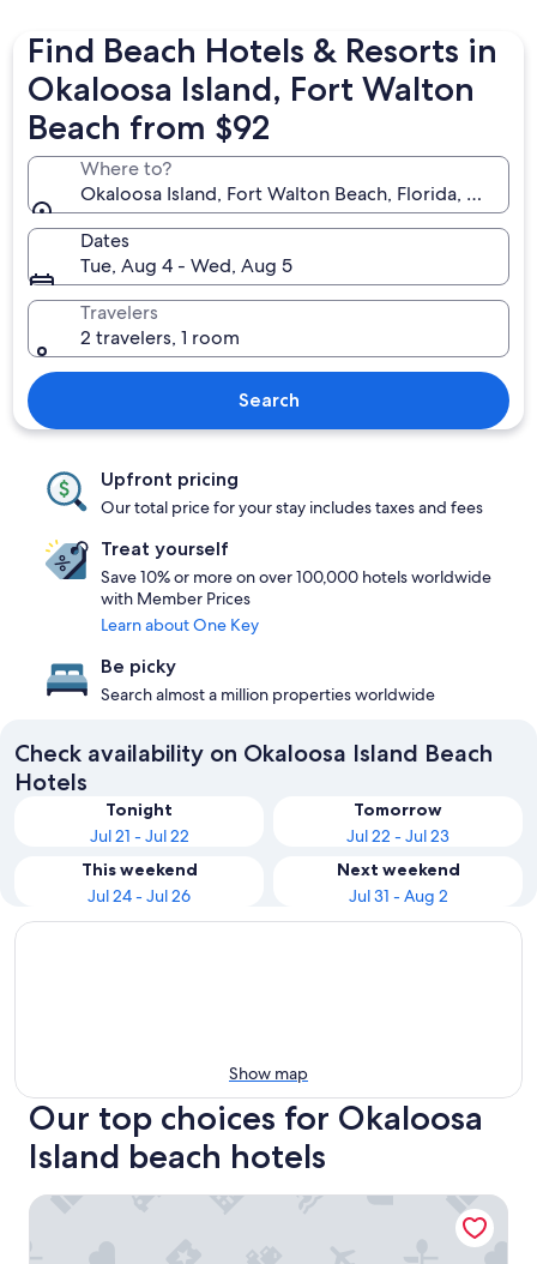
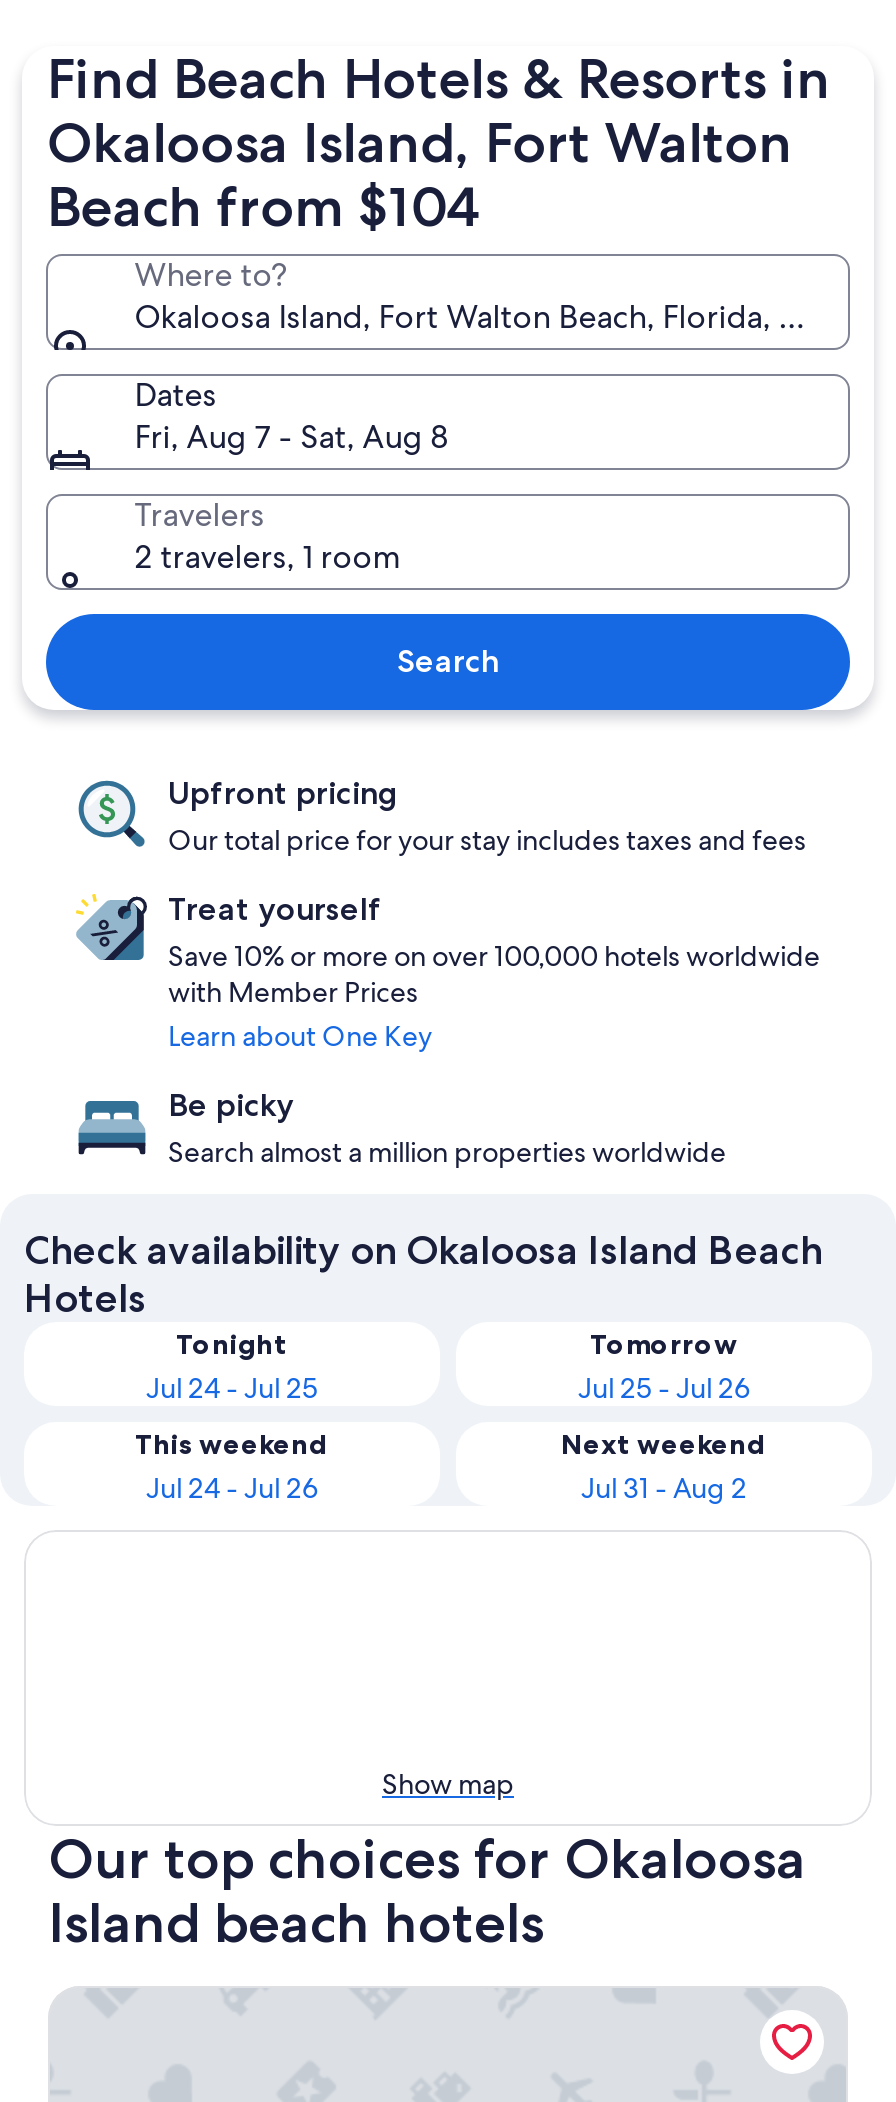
- Beach from $92
+ Beach from $104

- Tue, Aug 4 - Wed, Aug 5
+ Fri, Aug 7 - Sat, Aug 8

- Jul 21 - Jul 22
+ Jul 24 - Jul 25

- Jul 22 - Jul 23
+ Jul 25 - Jul 26
